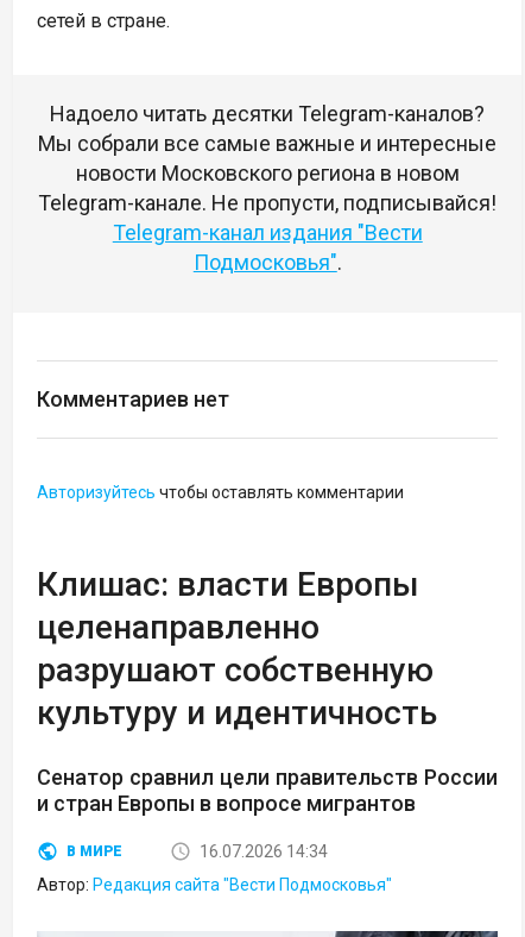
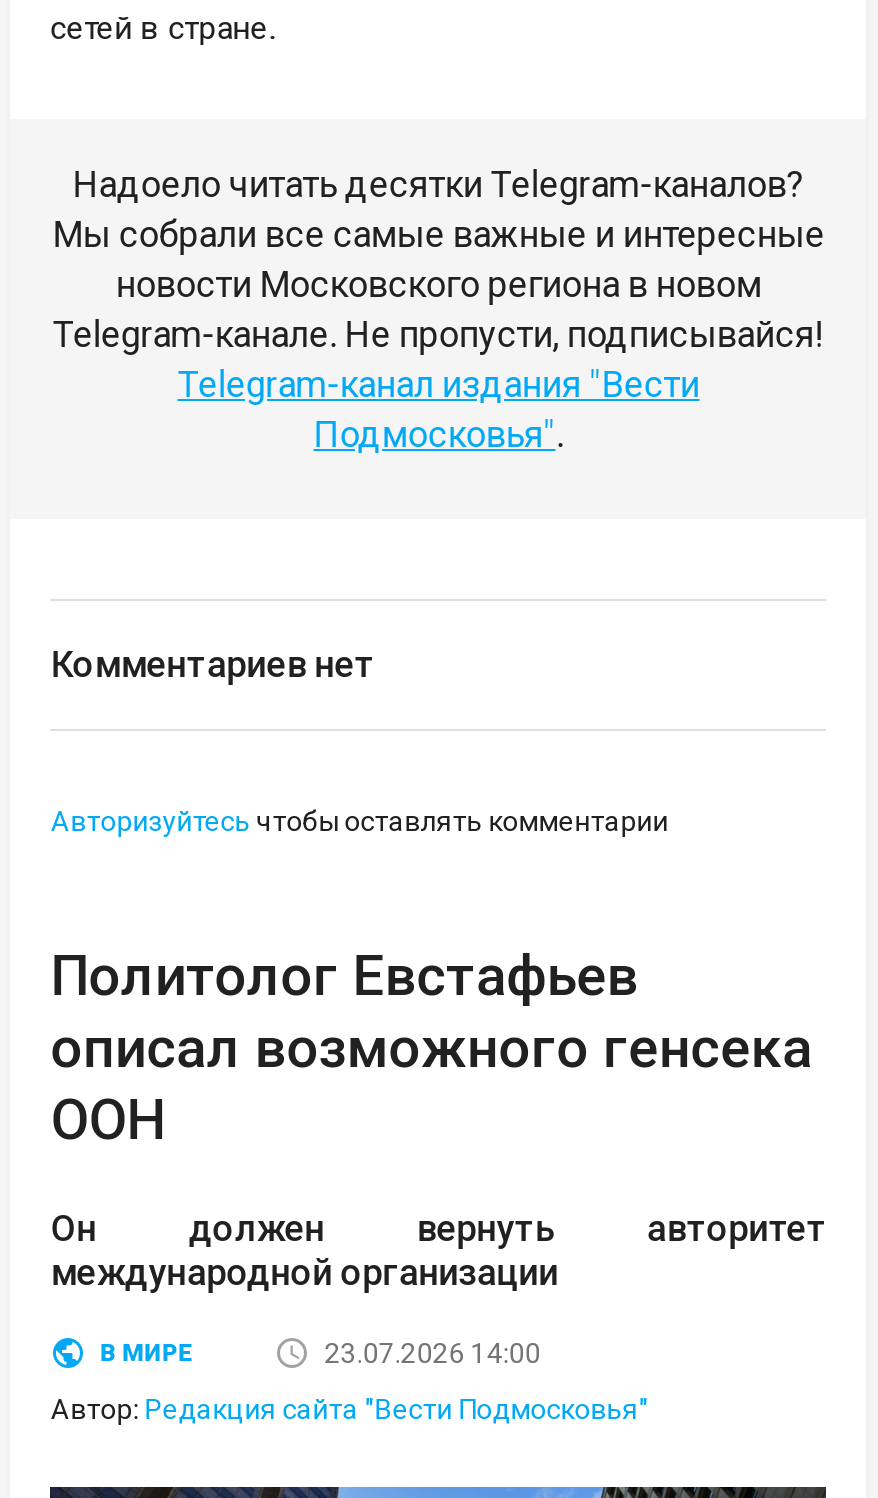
- Клишас: власти Европы
- целенаправленно
- разрушают собственную
- культуру и идентичность
+ Политолог Евстафьев
+ описал возможного генсека
+ ООН

- Сенатор сравнил цели правительств России
- и стран Европы в вопросе мигрантов
+ Он должен вернуть авторитет
+ международной организации

- 16.07.2026 14:34
+ 23.07.2026 14:00
